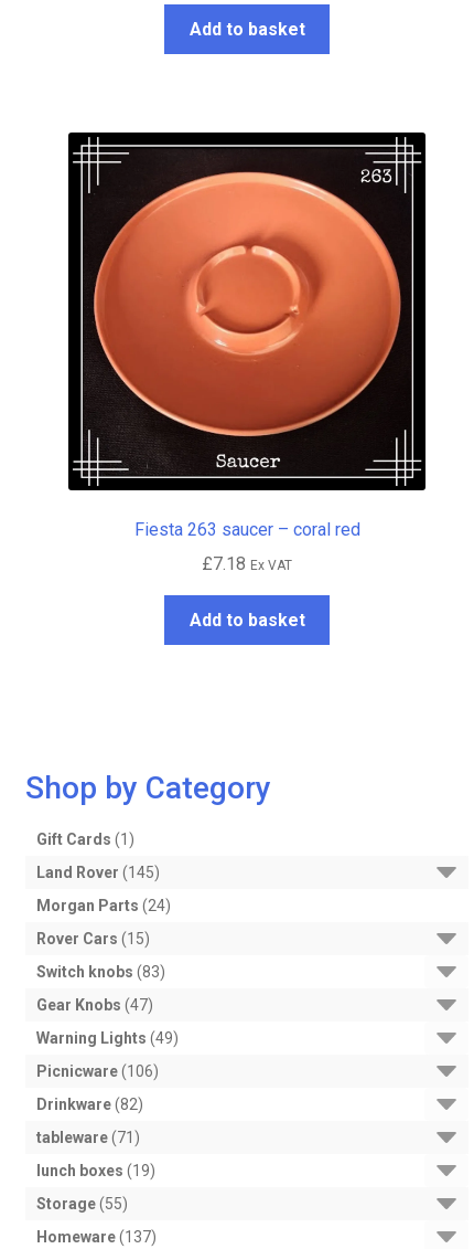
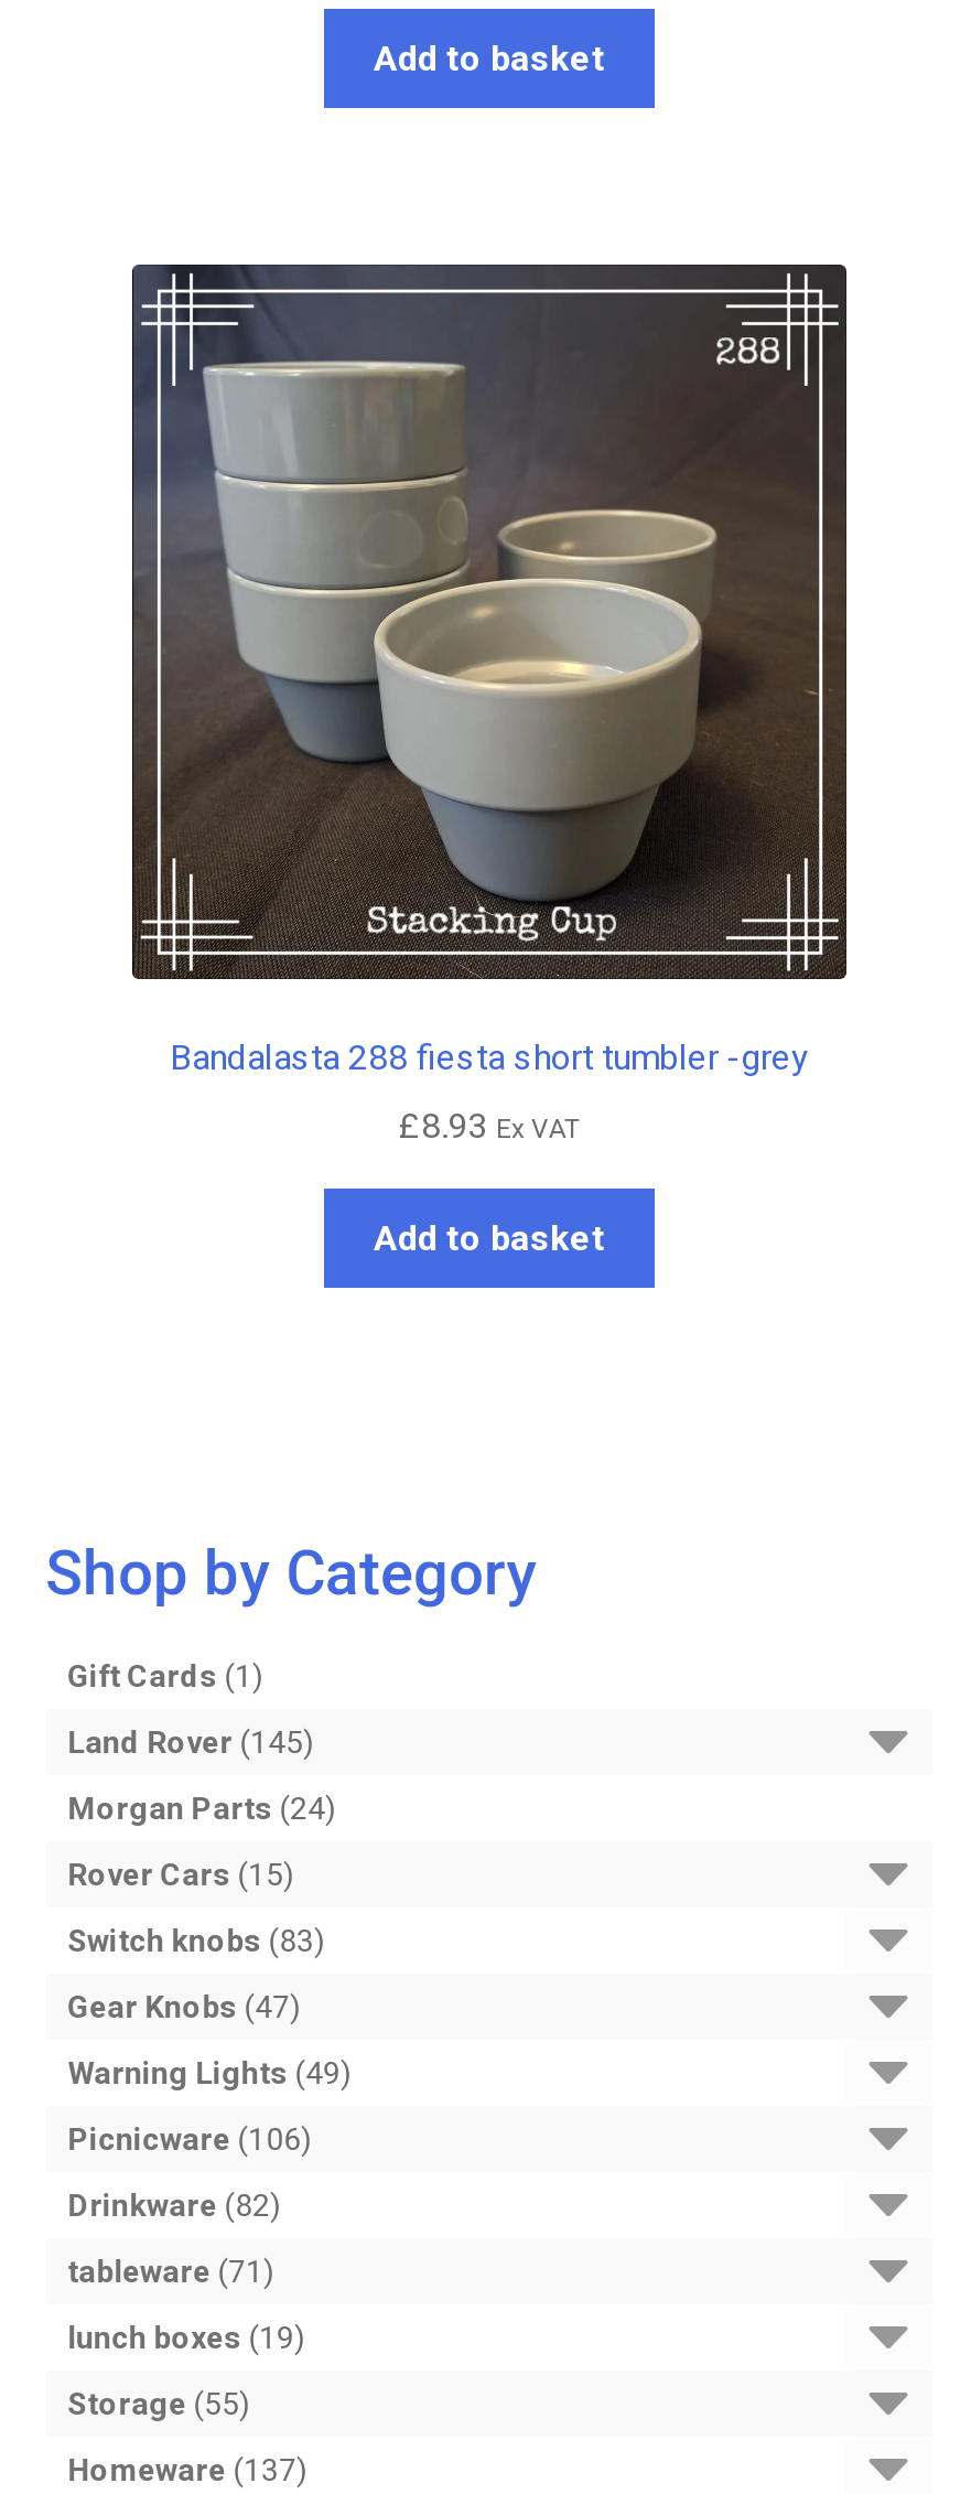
- [image]
- Fiesta 263 saucer – coral red
+ [image]
+ Bandalasta 288 fiesta short tumbler -grey

- £7.18 Ex VAT
+ £8.93 Ex VAT
